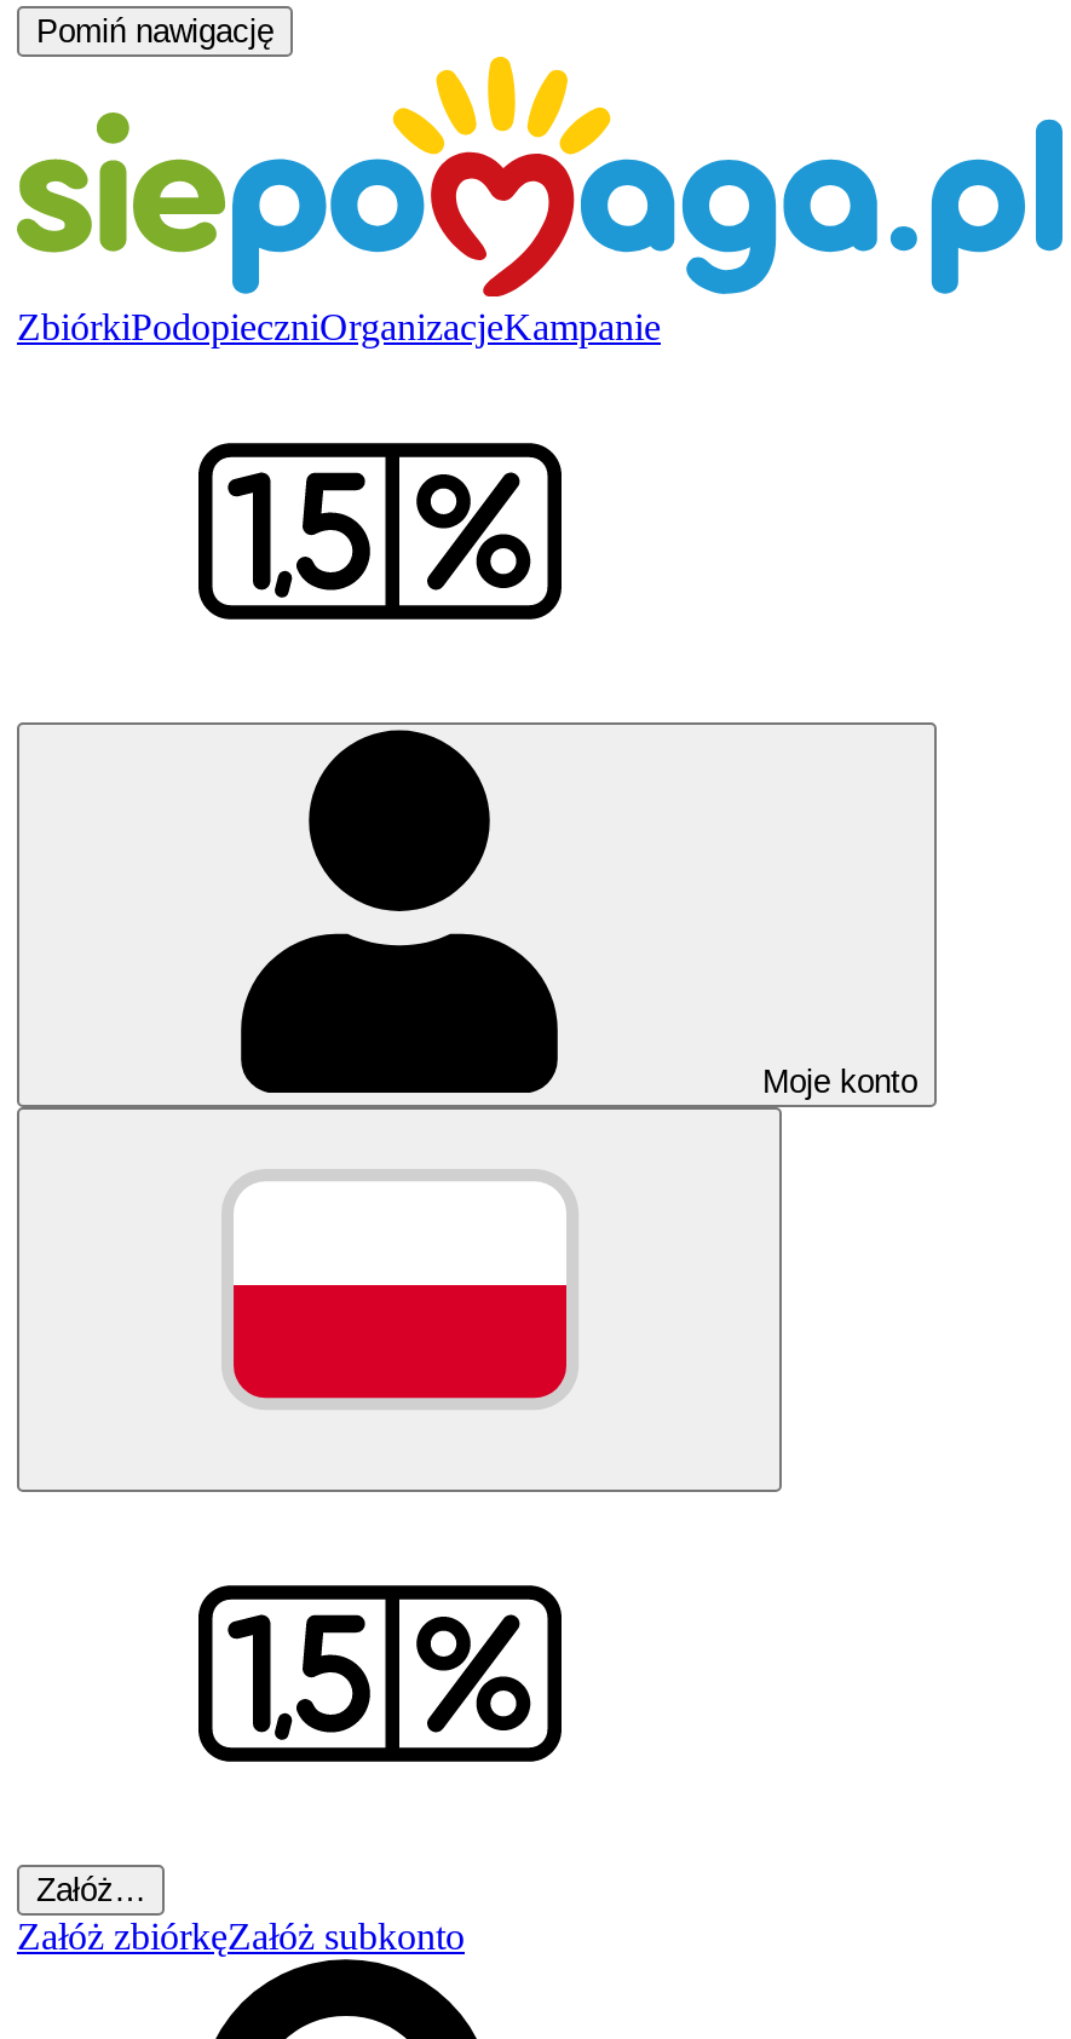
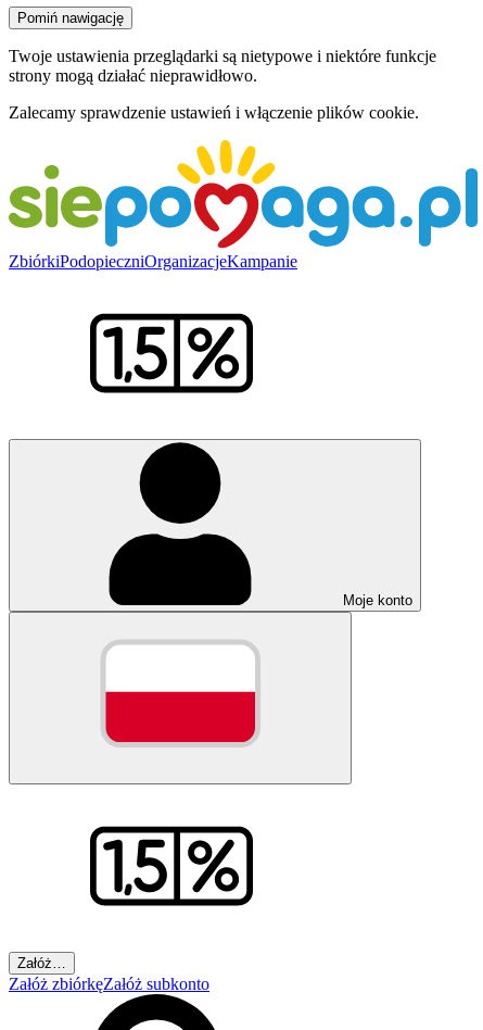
+ Twoje ustawienia przeglądarki są nietypowe i niektóre funkcje
+ strony mogą działać nieprawidłowo.
+ Zalecamy sprawdzenie ustawień i włączenie plików cookie.
